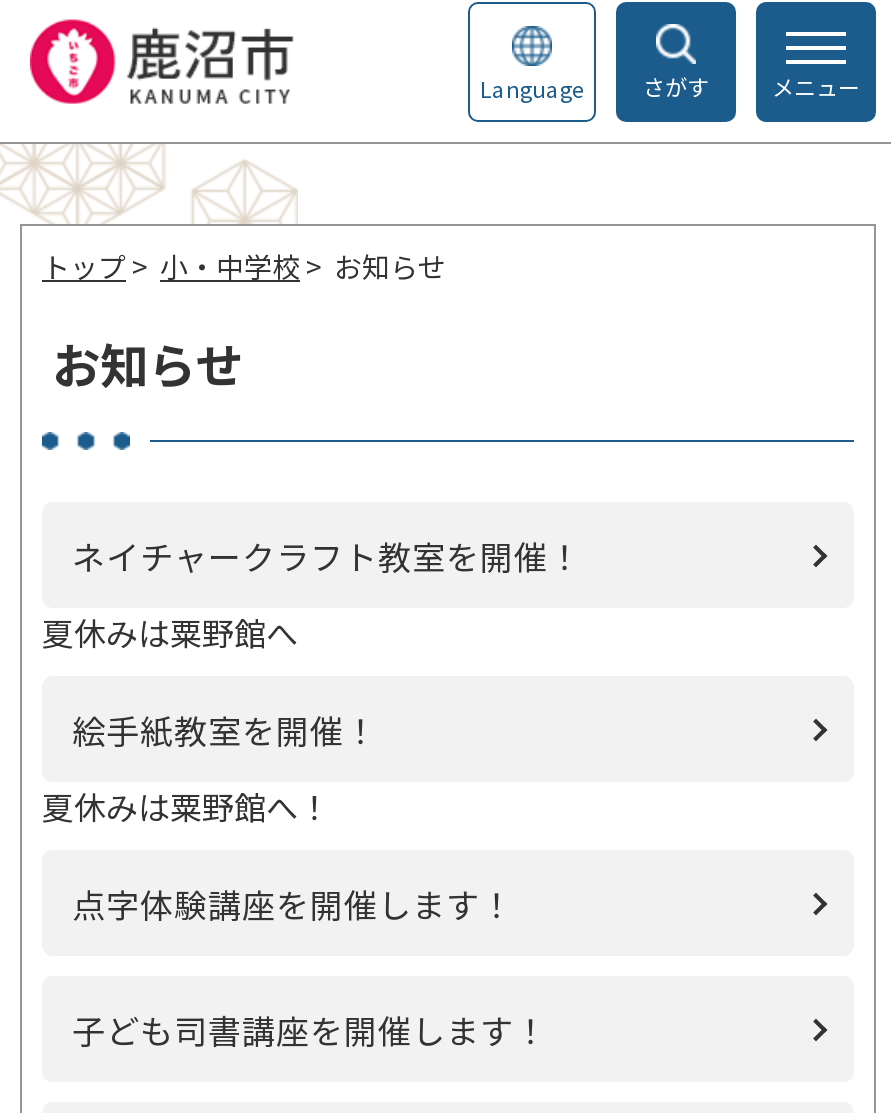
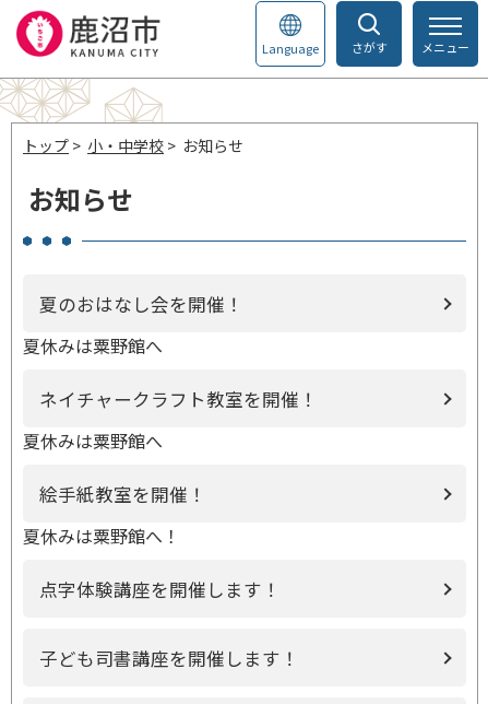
+ 夏のおはなし会を開催！
+ 夏休みは粟野館へ
